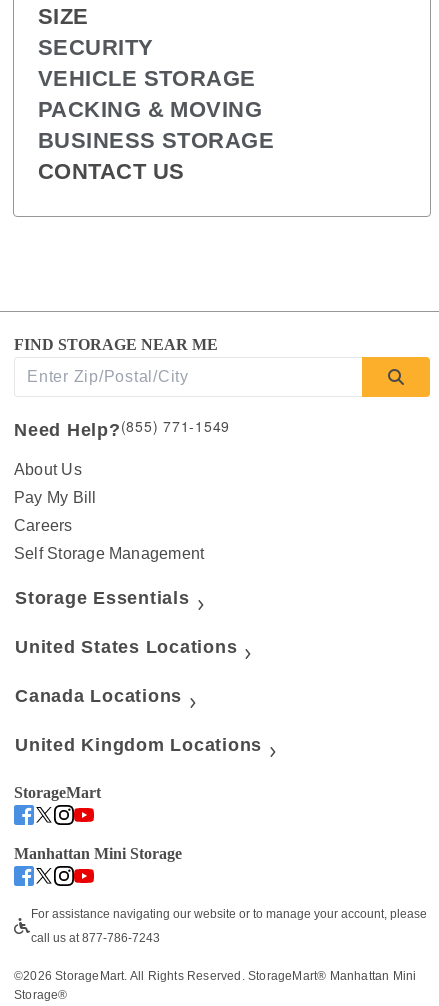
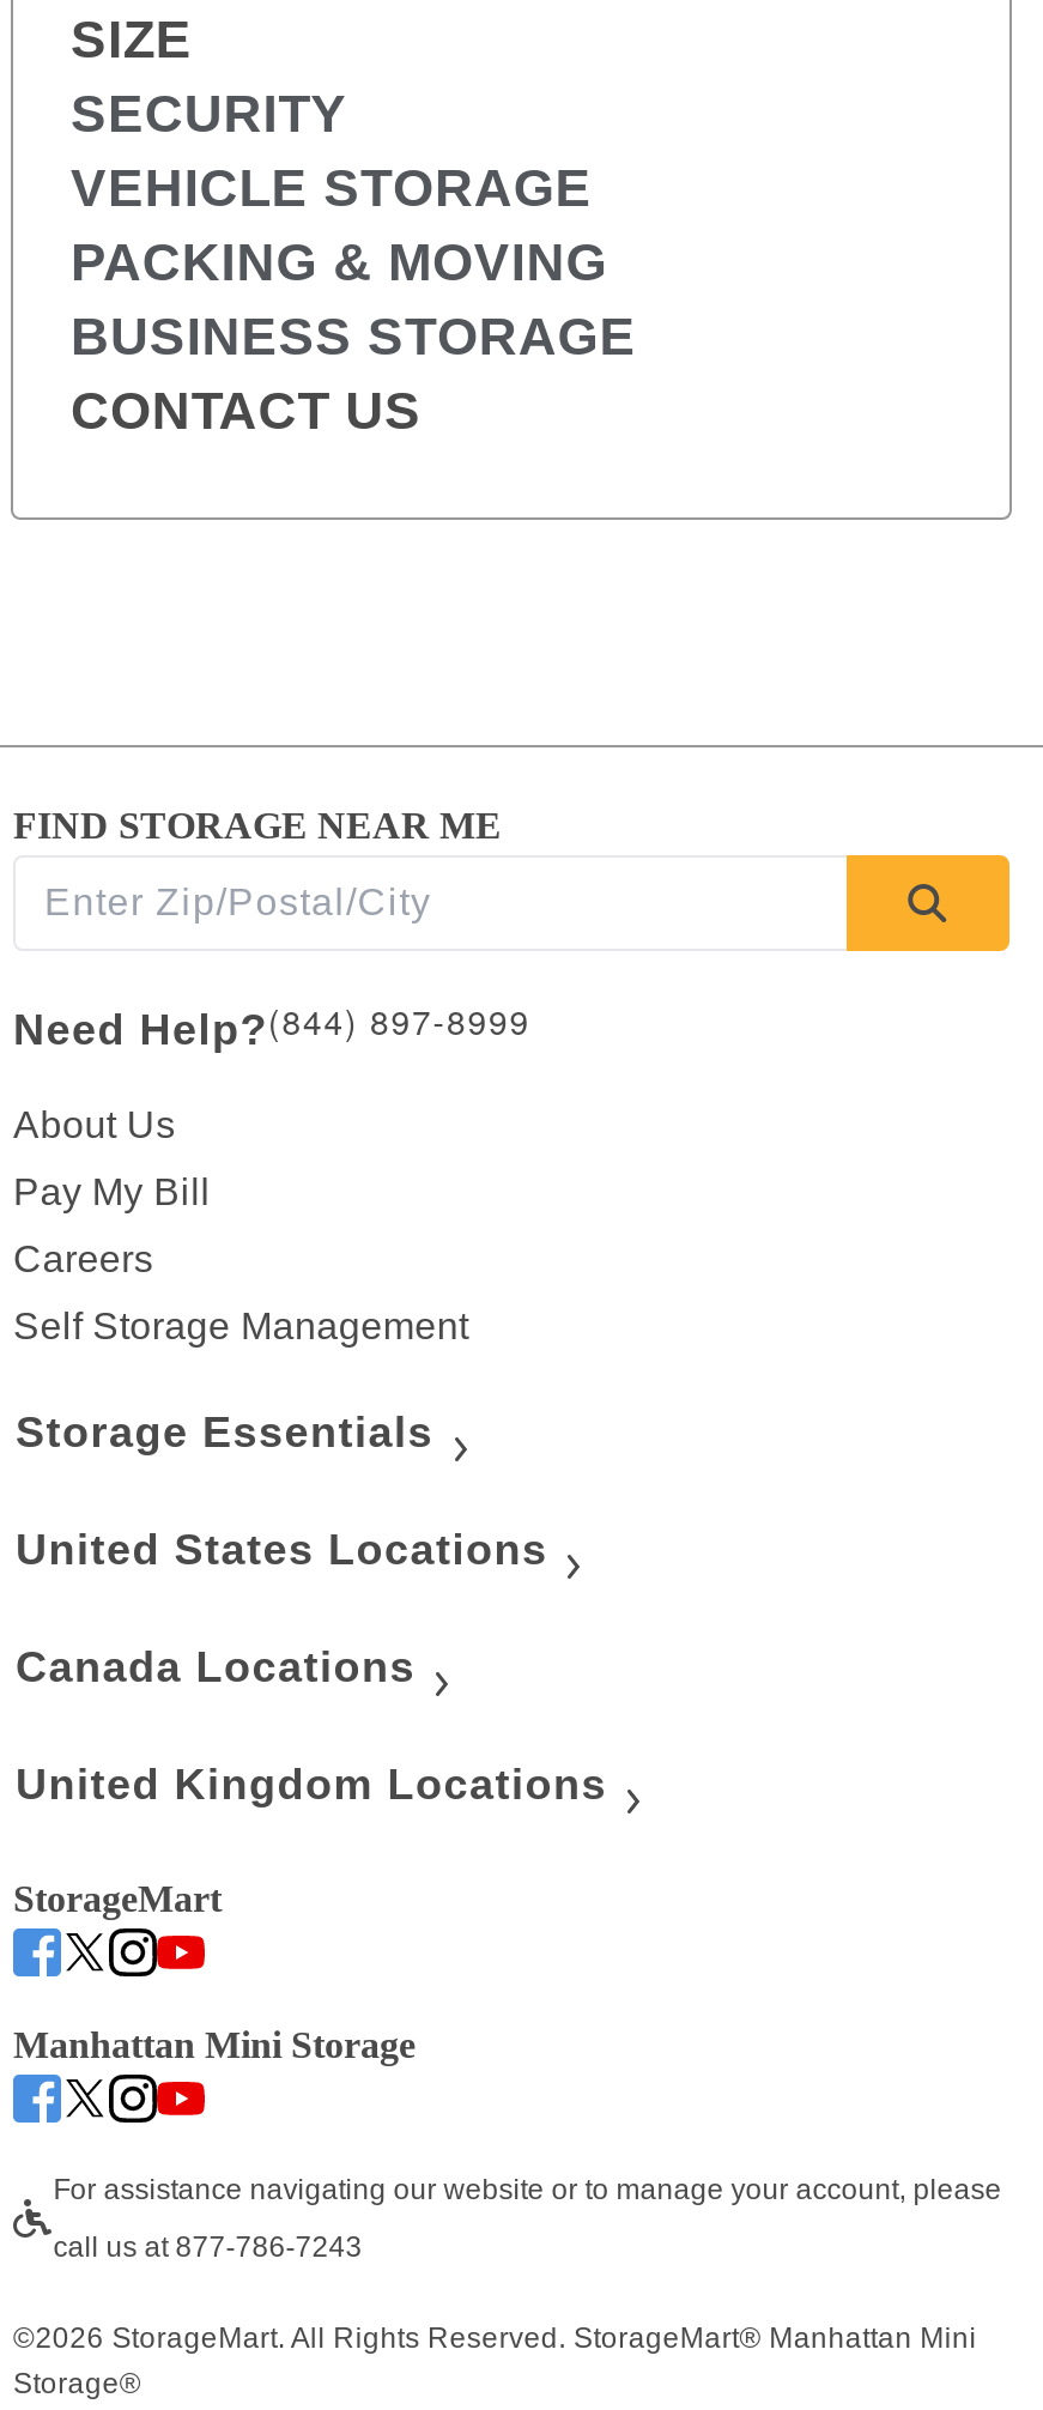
- Need Help?(855) 771-1549
+ Need Help?(844) 897-8999
